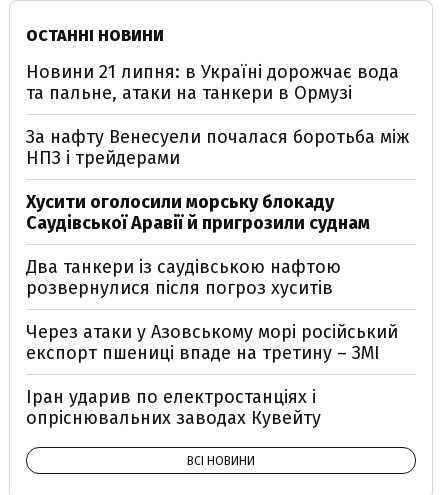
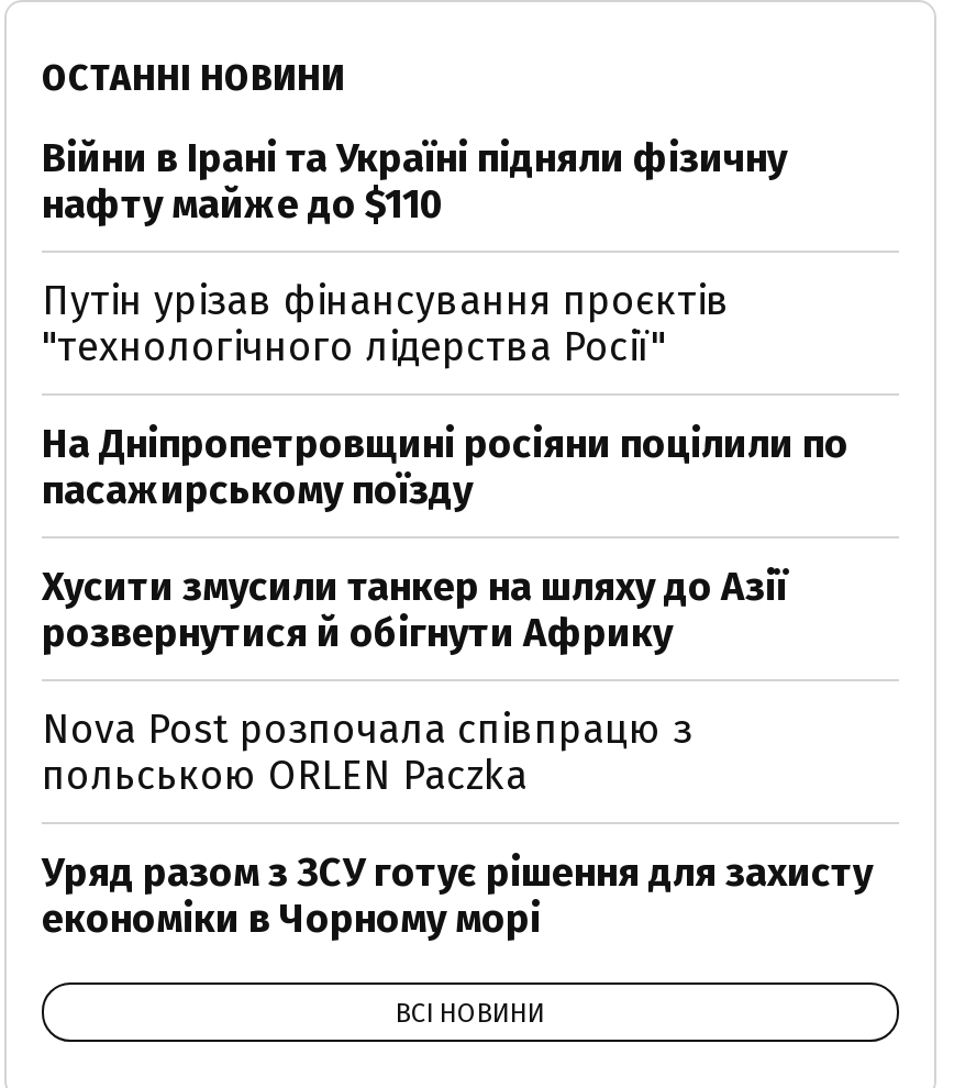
- Новини 21 липня: в Україні дорожчає вода
- та пальне, атаки на танкери в Ормузі
+ Війни в Ірані та Україні підняли фізичну
+ нафту майже до $110

- За нафту Венесуели почалася боротьба між
- НПЗ і трейдерами
+ Путін урізав фінансування проєктів
+ "технологічного лідерства Росії"

- Хусити оголосили морську блокаду
- Саудівської Аравії й пригрозили суднам
+ На Дніпропетровщині росіяни поцілили по
+ пасажирському поїзду

- Два танкери із саудівською нафтою
- розвернулися після погроз хуситів
+ Хусити змусили танкер на шляху до Азії
+ розвернутися й обігнути Африку

- Через атаки у Азовському морі російський
- експорт пшениці впаде на третину – ЗМІ
+ Nova Post розпочала співпрацю з
+ польською ORLEN Paczka

- Іран ударив по електростанціях і
- опріснювальних заводах Кувейту
+ Уряд разом з ЗСУ готує рішення для захисту
+ економіки в Чорному морі
